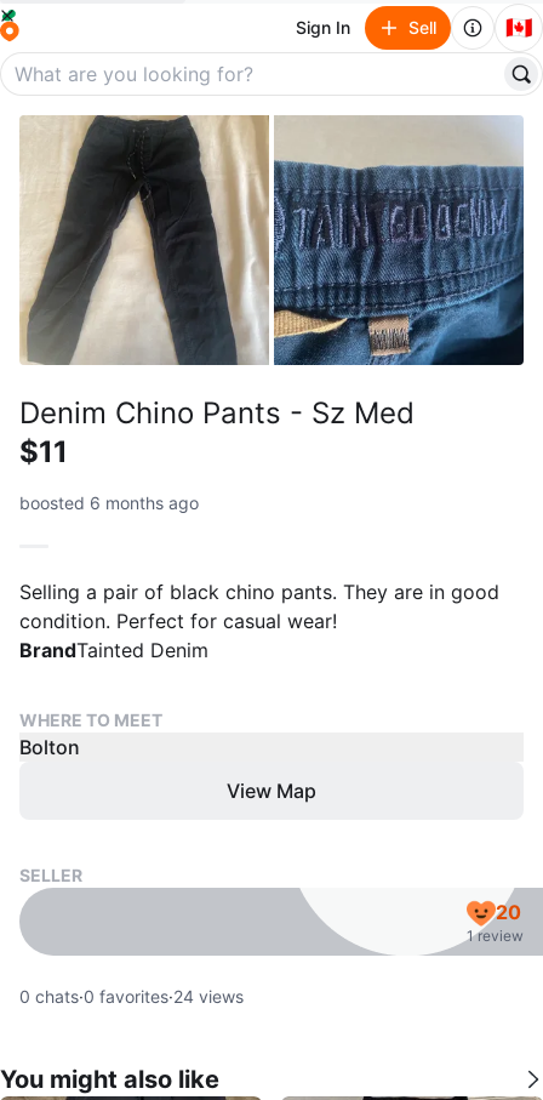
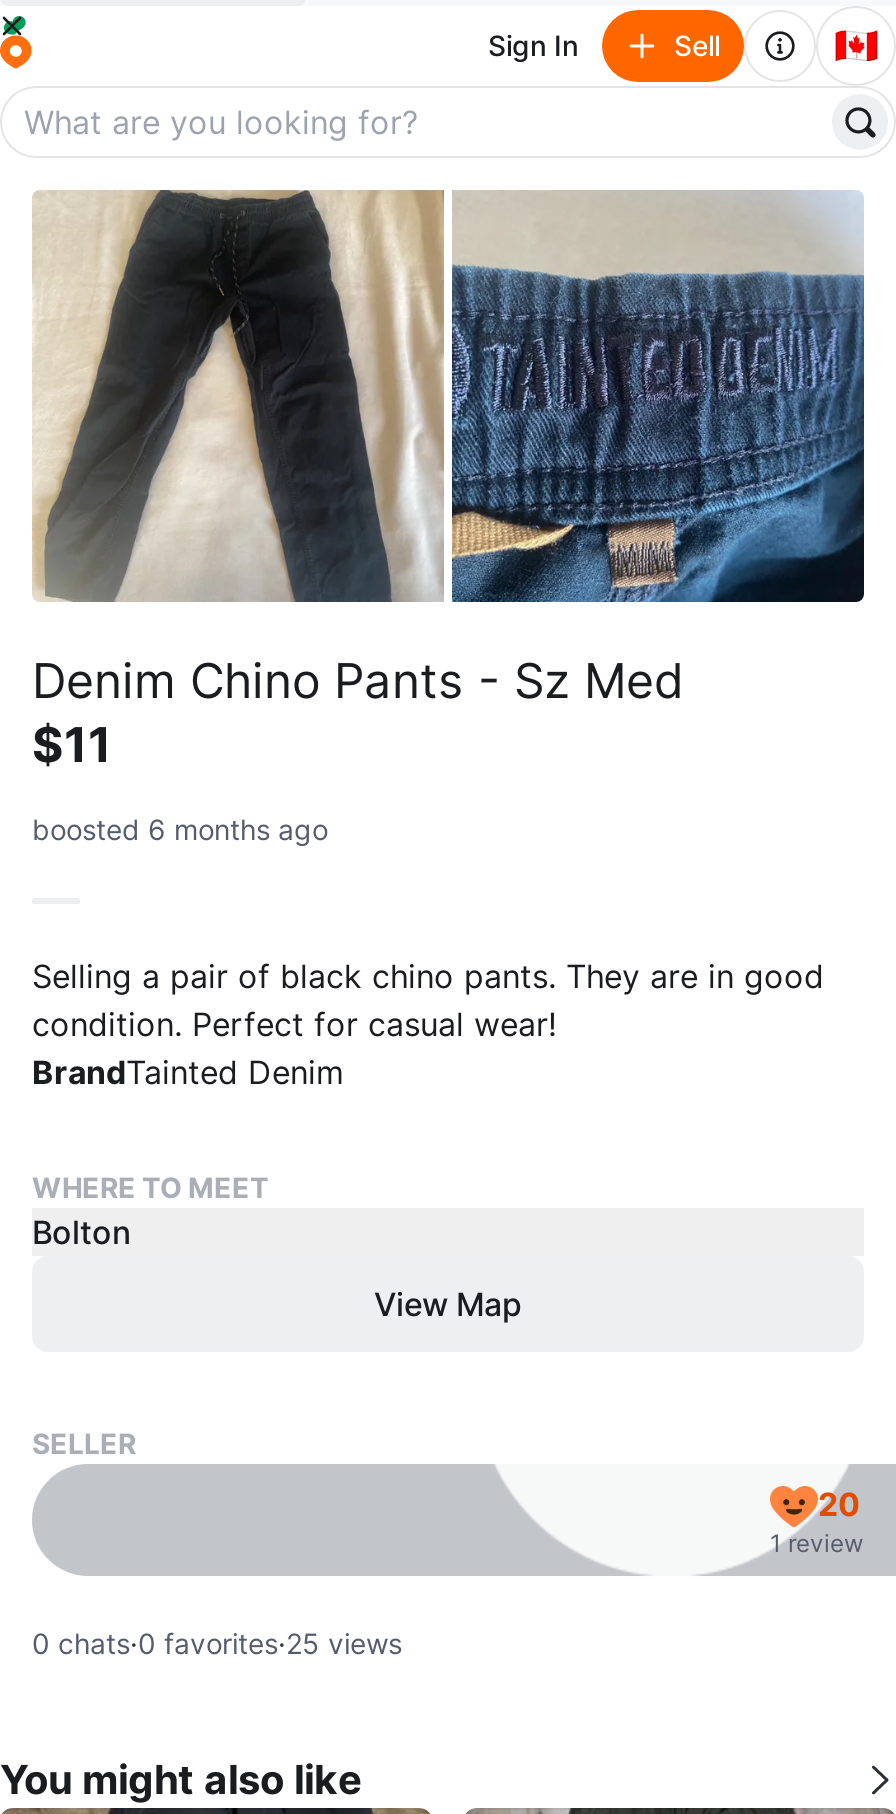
- 0 chats·0 favorites·24 views
+ 0 chats·0 favorites·25 views
